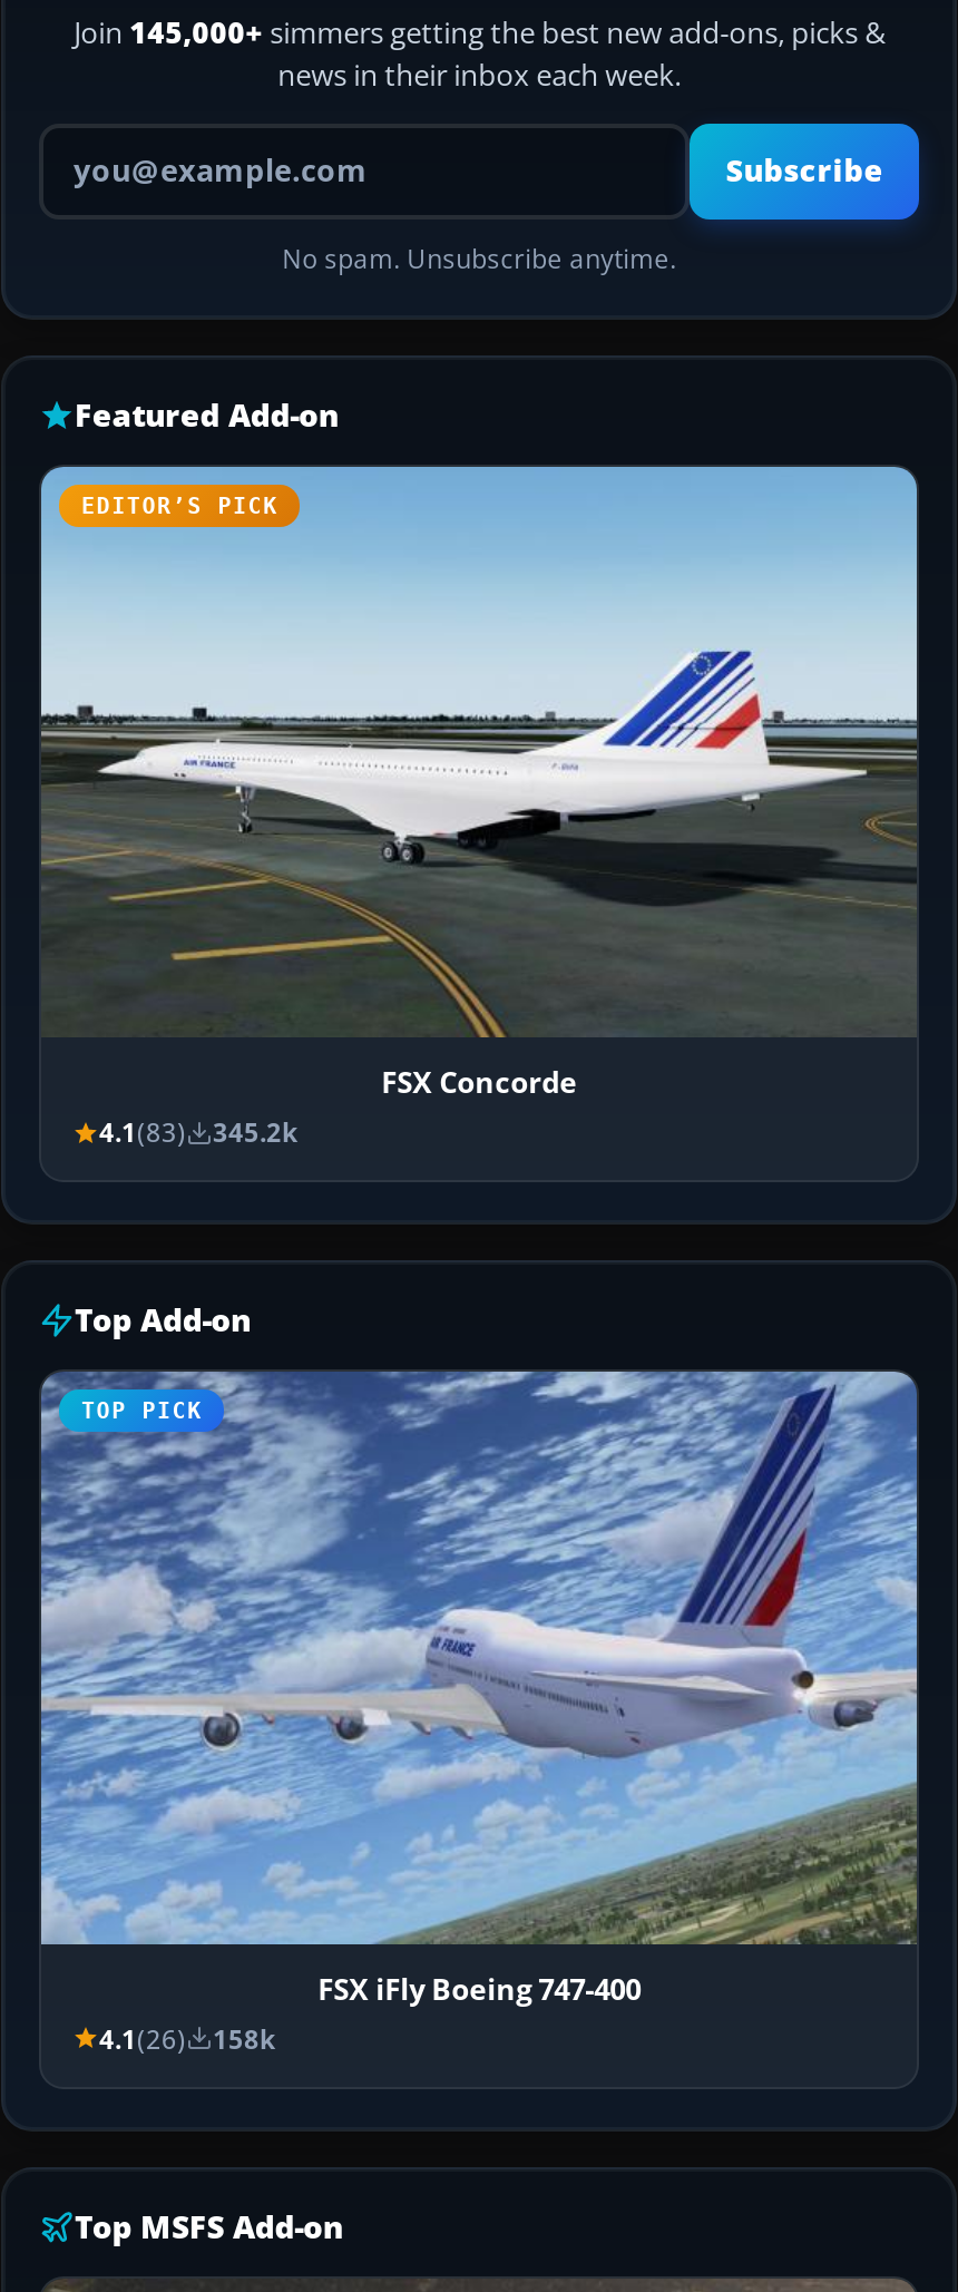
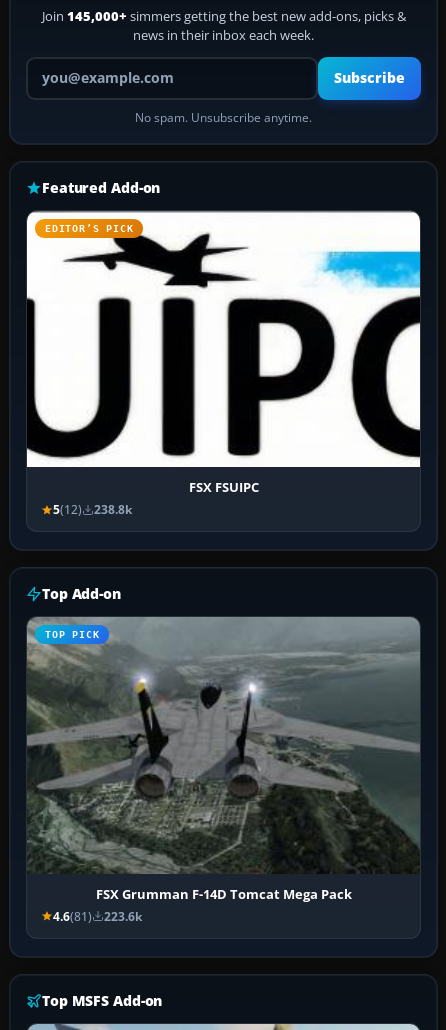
- [image]
- FSX Concorde
- 4.1(83)
- 345.2k
+ [image]
+ FSX FSUIPC
+ 5(12)
+ 238.8k

- [image]
- FSX iFly Boeing 747-400
- 4.1(26)
- 158k
+ [image]
+ FSX Grumman F-14D Tomcat Mega Pack
+ 4.6(81)
+ 223.6k
